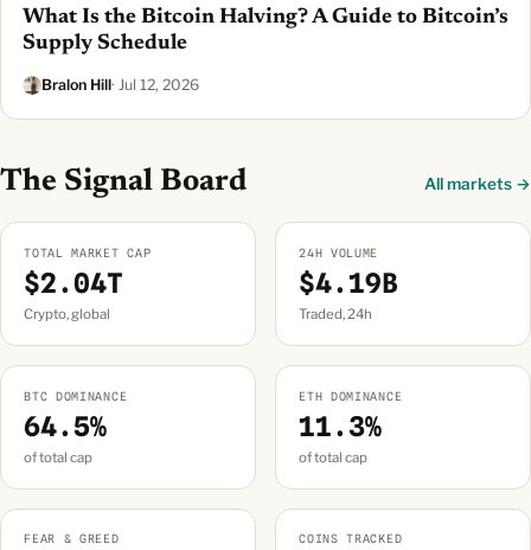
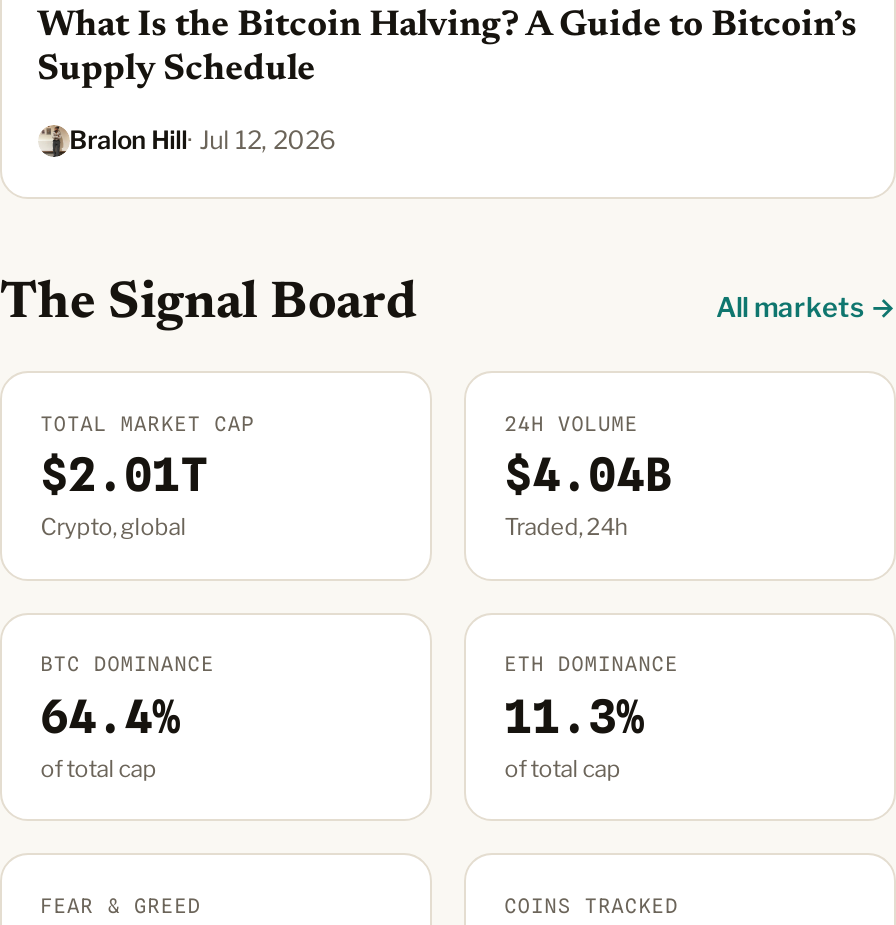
- $2.04T
+ $2.01T

- $4.19B
+ $4.04B

- 64.5%
+ 64.4%
